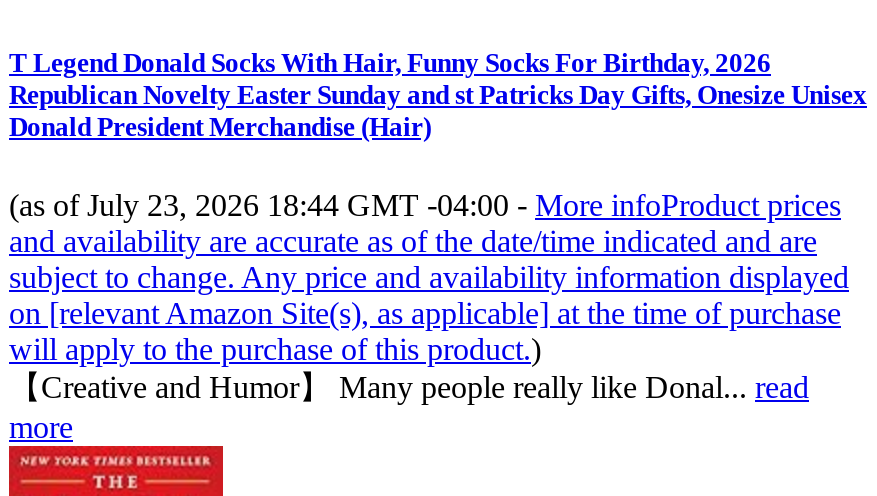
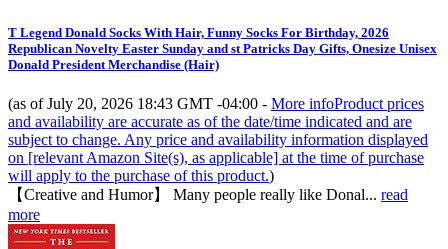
- (as of July 23, 2026 18:44 GMT -04:00 - More infoProduct prices
+ (as of July 20, 2026 18:43 GMT -04:00 - More infoProduct prices
